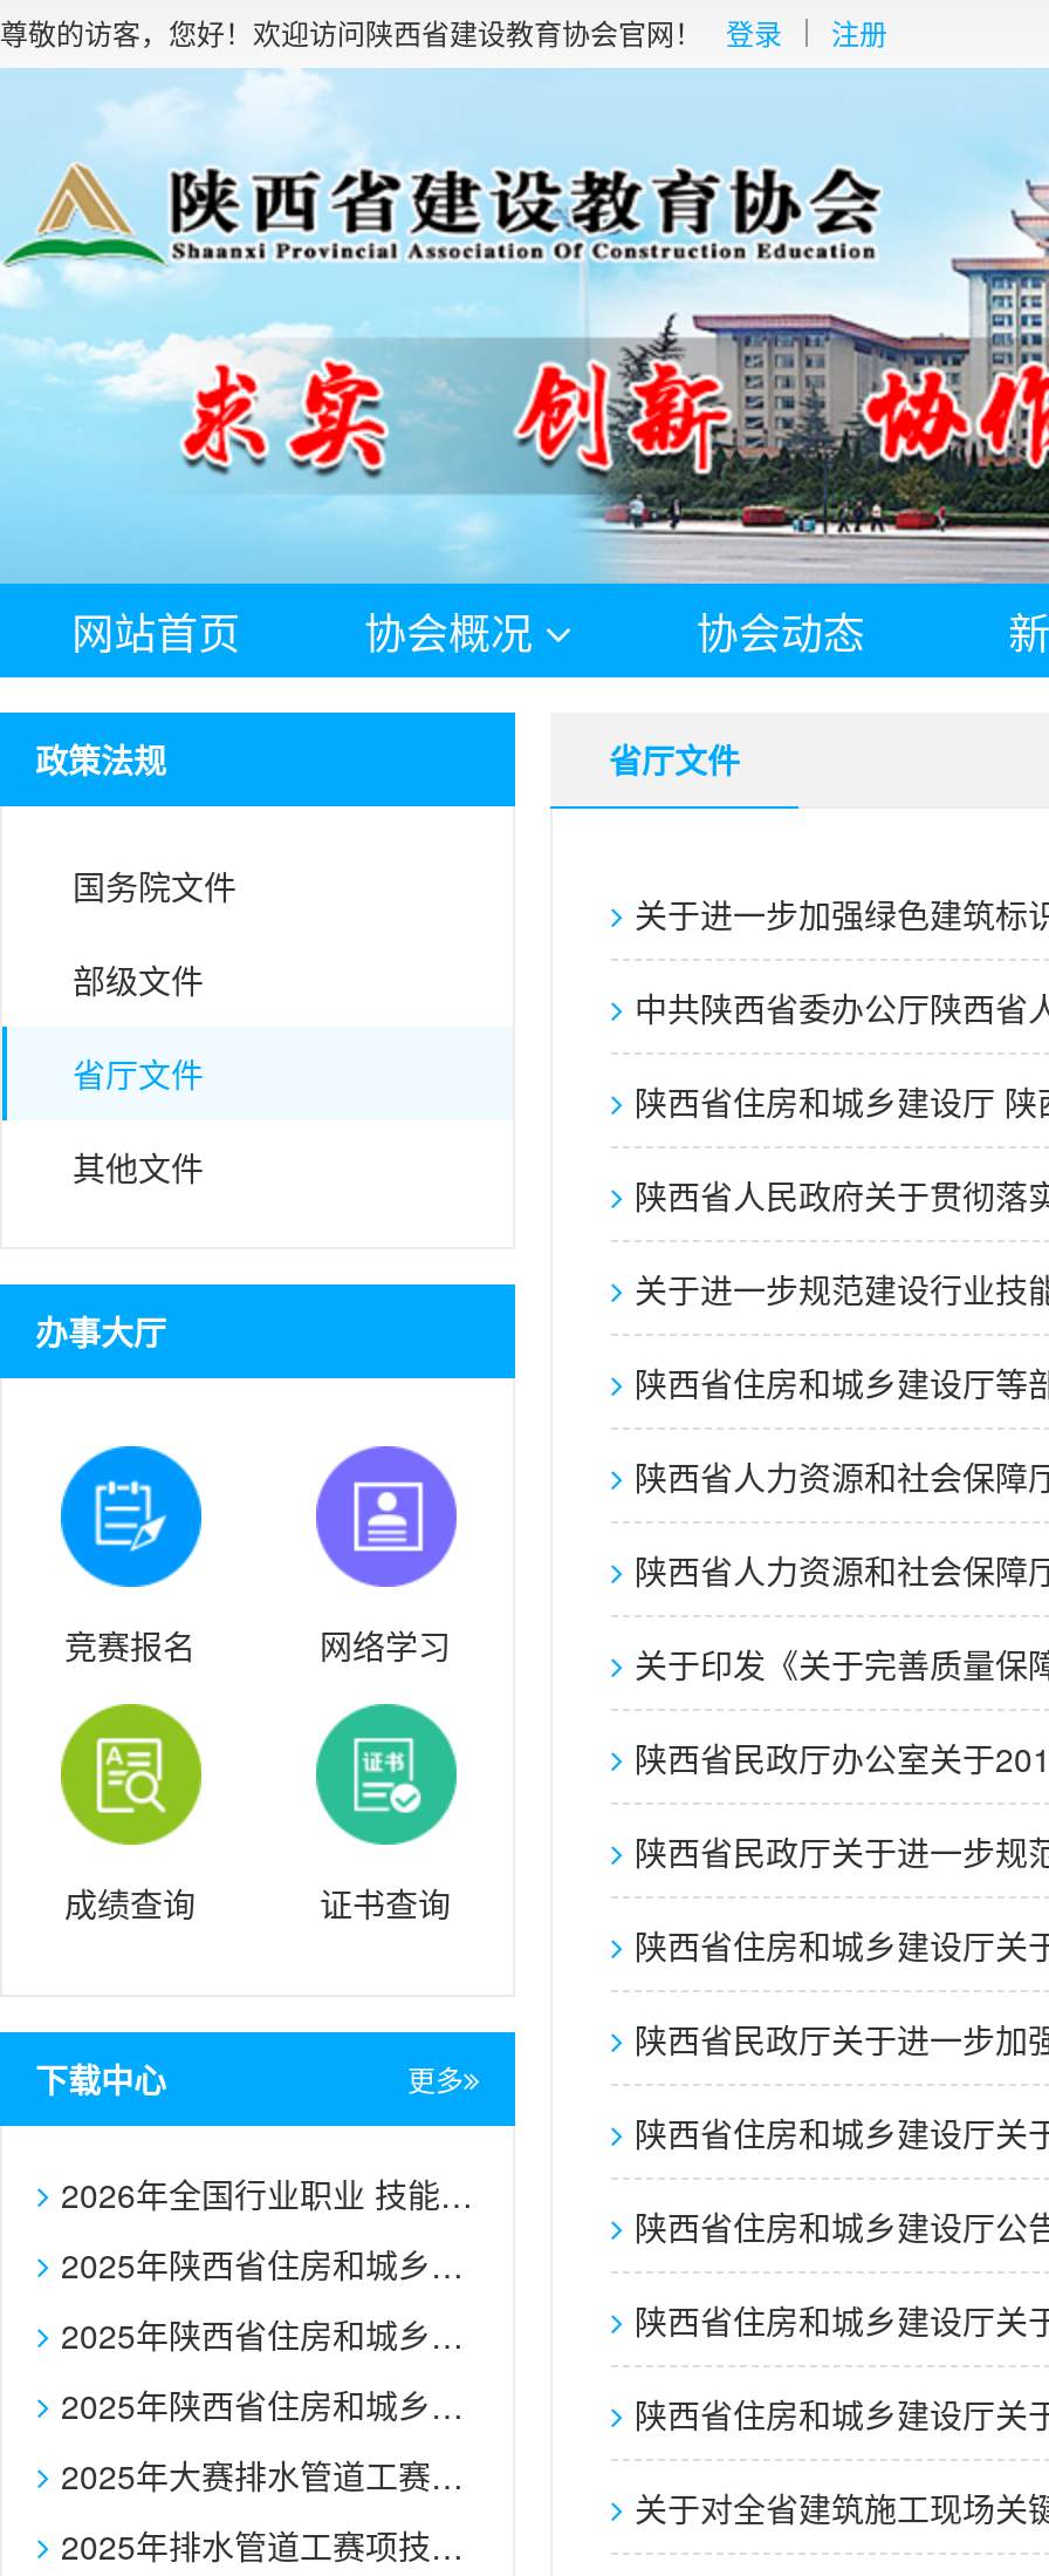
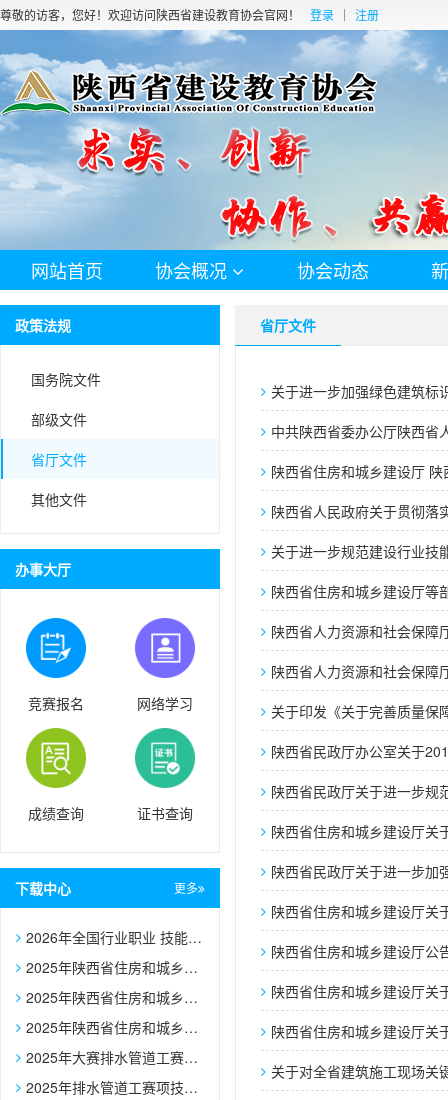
- [image]
+ [image]
